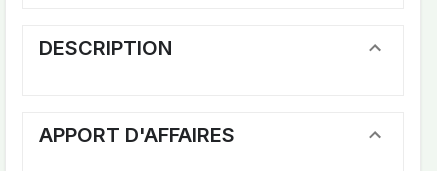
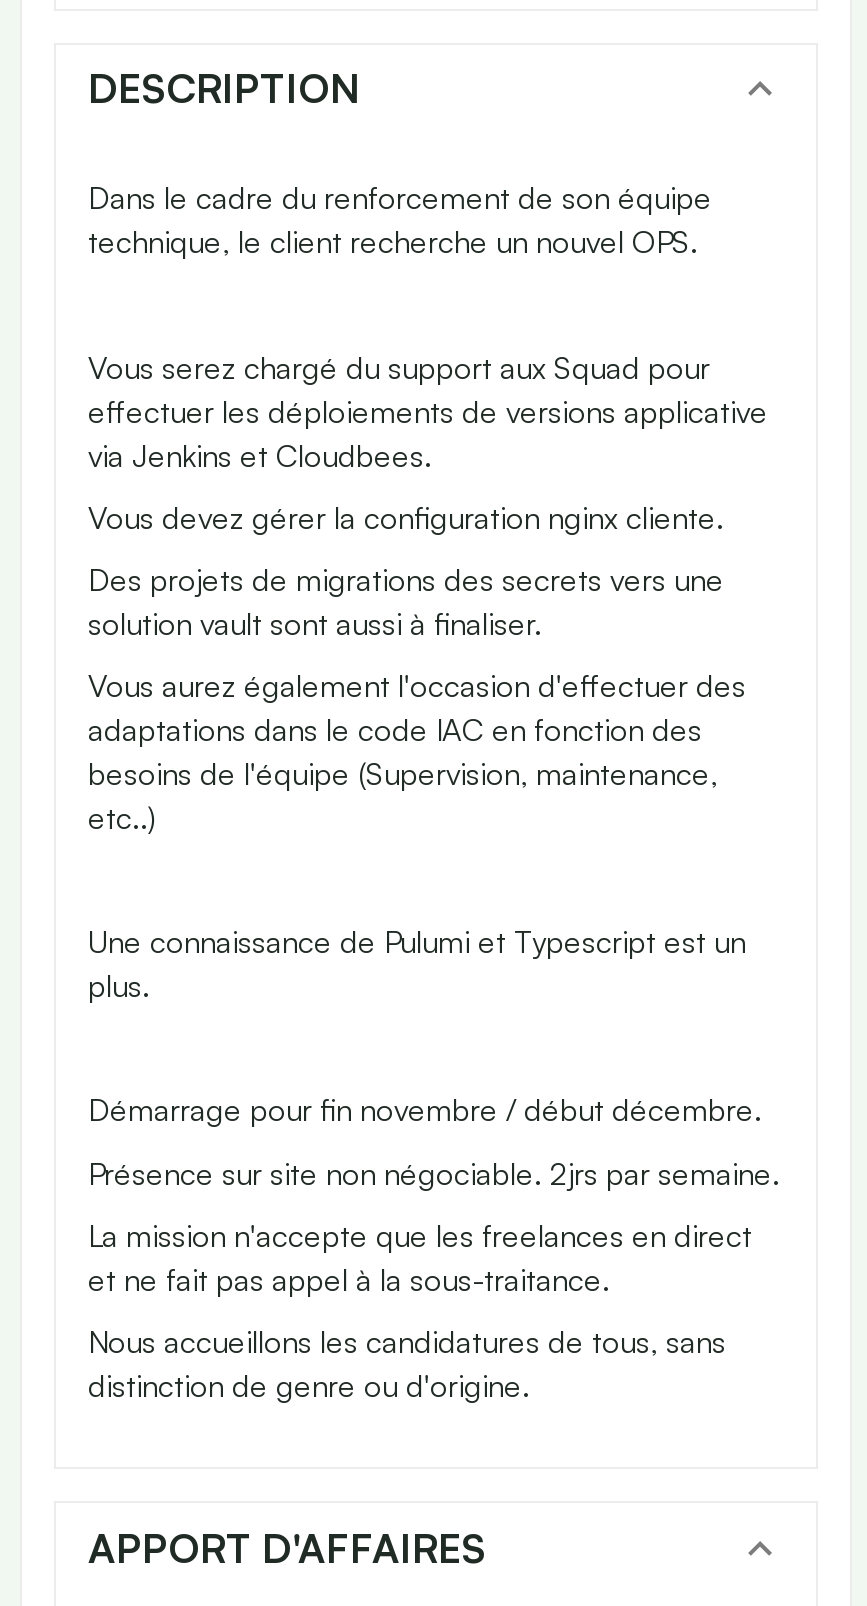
+ Dans le cadre du renforcement de son équipe
+ technique, le client recherche un nouvel OPS.
+ Vous serez chargé du support aux Squad pour
+ effectuer les déploiements de versions applicative
+ via Jenkins et Cloudbees.
+ Vous devez gérer la configuration nginx cliente.
+ Des projets de migrations des secrets vers une
+ solution vault sont aussi à finaliser.
+ Vous aurez également l'occasion d'effectuer des
+ adaptations dans le code IAC en fonction des
+ besoins de l'équipe (Supervision, maintenance,
+ etc..)
+ Une connaissance de Pulumi et Typescript est un
+ plus.
+ Démarrage pour fin novembre / début décembre.
+ Présence sur site non négociable. 2jrs par semaine.
+ La mission n'accepte que les freelances en direct
+ et ne fait pas appel à la sous-traitance.
+ Nous accueillons les candidatures de tous, sans
+ distinction de genre ou d'origine.
